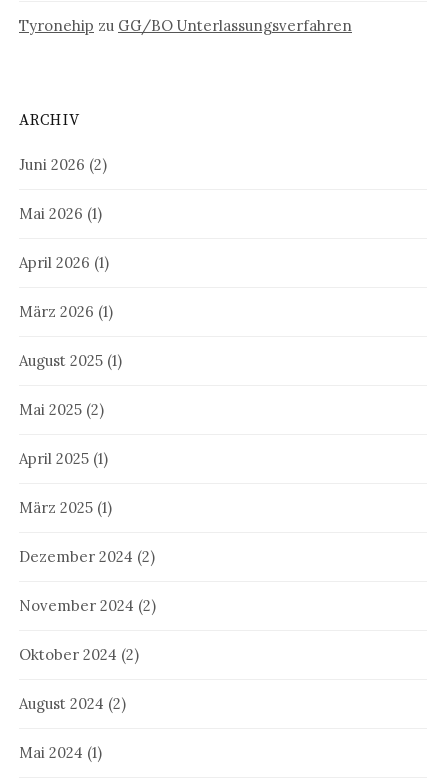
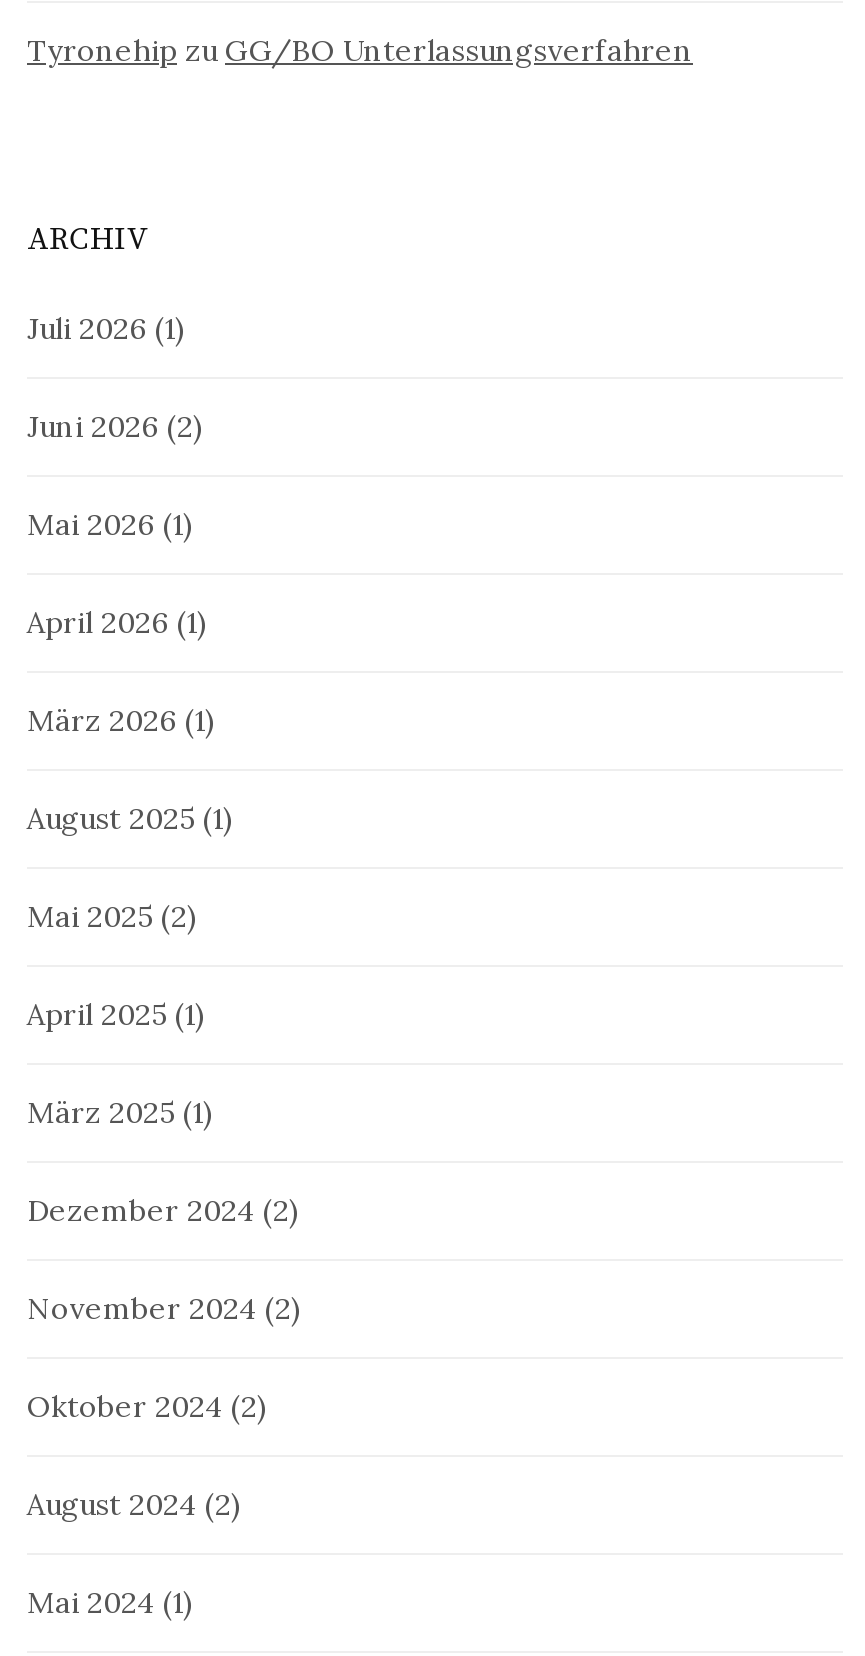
+ Juli 2026 (1)
